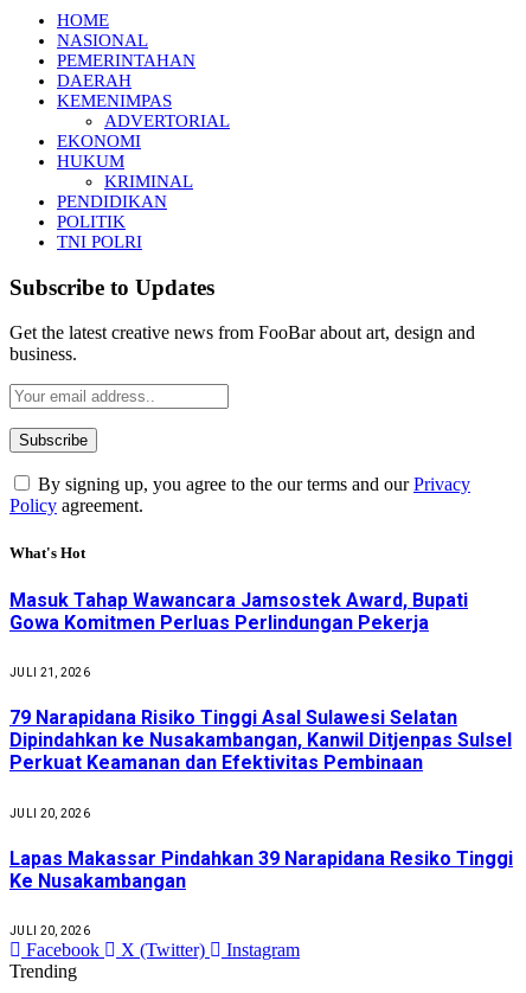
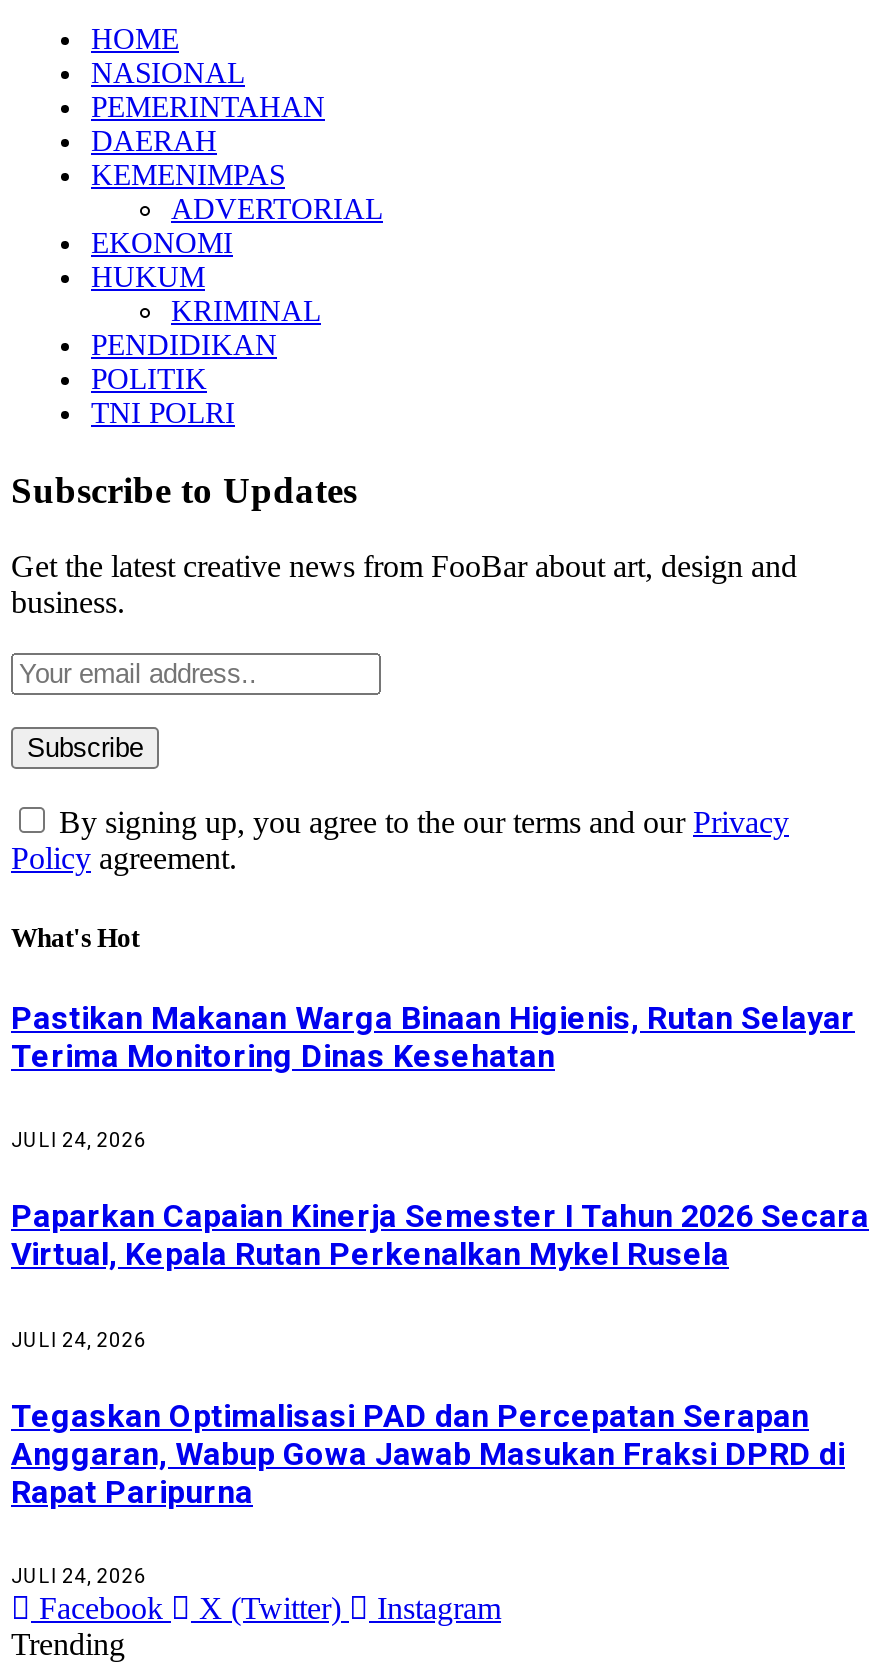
- Masuk Tahap Wawancara Jamsostek Award, Bupati
- Gowa Komitmen Perluas Perlindungan Pekerja
+ Pastikan Makanan Warga Binaan Higienis, Rutan Selayar
+ Terima Monitoring Dinas Kesehatan

- JULI 21, 2026
+ JULI 24, 2026

- 79 Narapidana Risiko Tinggi Asal Sulawesi Selatan
- Dipindahkan ke Nusakambangan, Kanwil Ditjenpas Sulsel
- Perkuat Keamanan dan Efektivitas Pembinaan
+ Paparkan Capaian Kinerja Semester I Tahun 2026 Secara
+ Virtual, Kepala Rutan Perkenalkan Mykel Rusela

- JULI 20, 2026
+ JULI 24, 2026

- Lapas Makassar Pindahkan 39 Narapidana Resiko Tinggi
- Ke Nusakambangan
+ Tegaskan Optimalisasi PAD dan Percepatan Serapan
+ Anggaran, Wabup Gowa Jawab Masukan Fraksi DPRD di
+ Rapat Paripurna

- JULI 20, 2026
+ JULI 24, 2026
